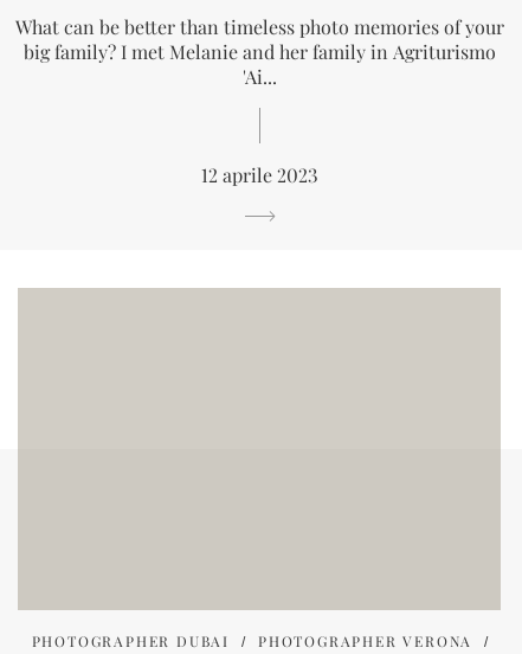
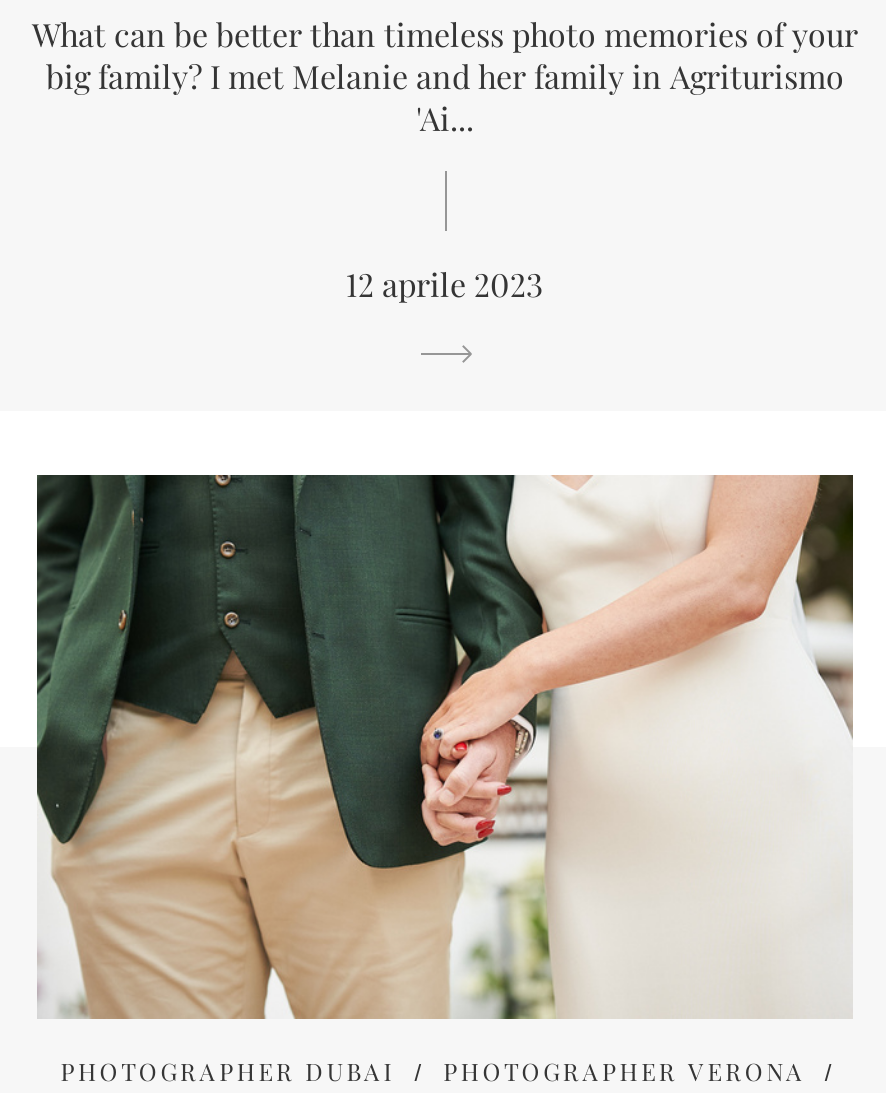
+ [image]
